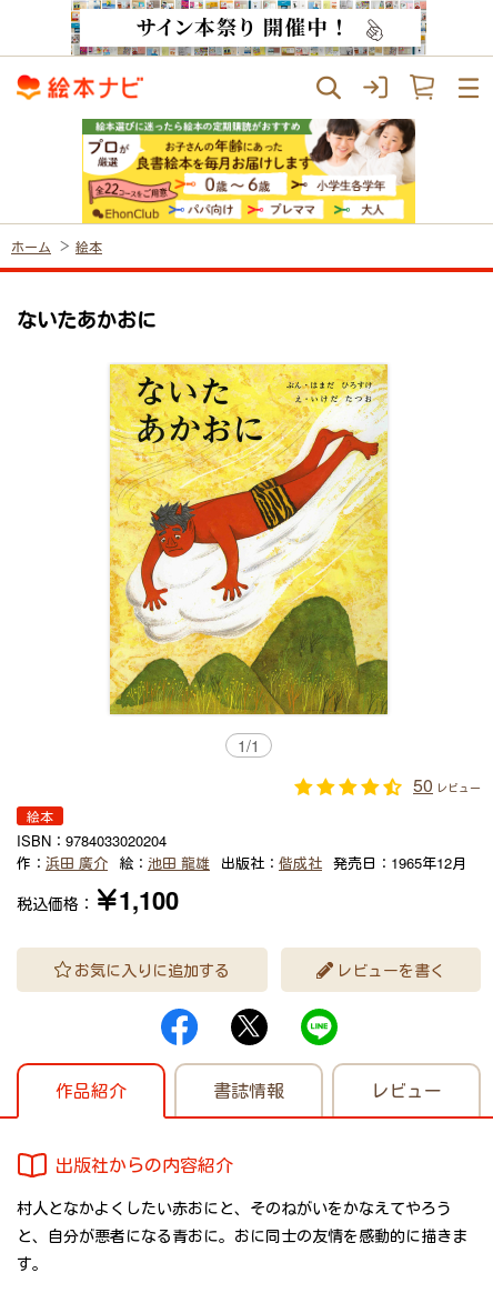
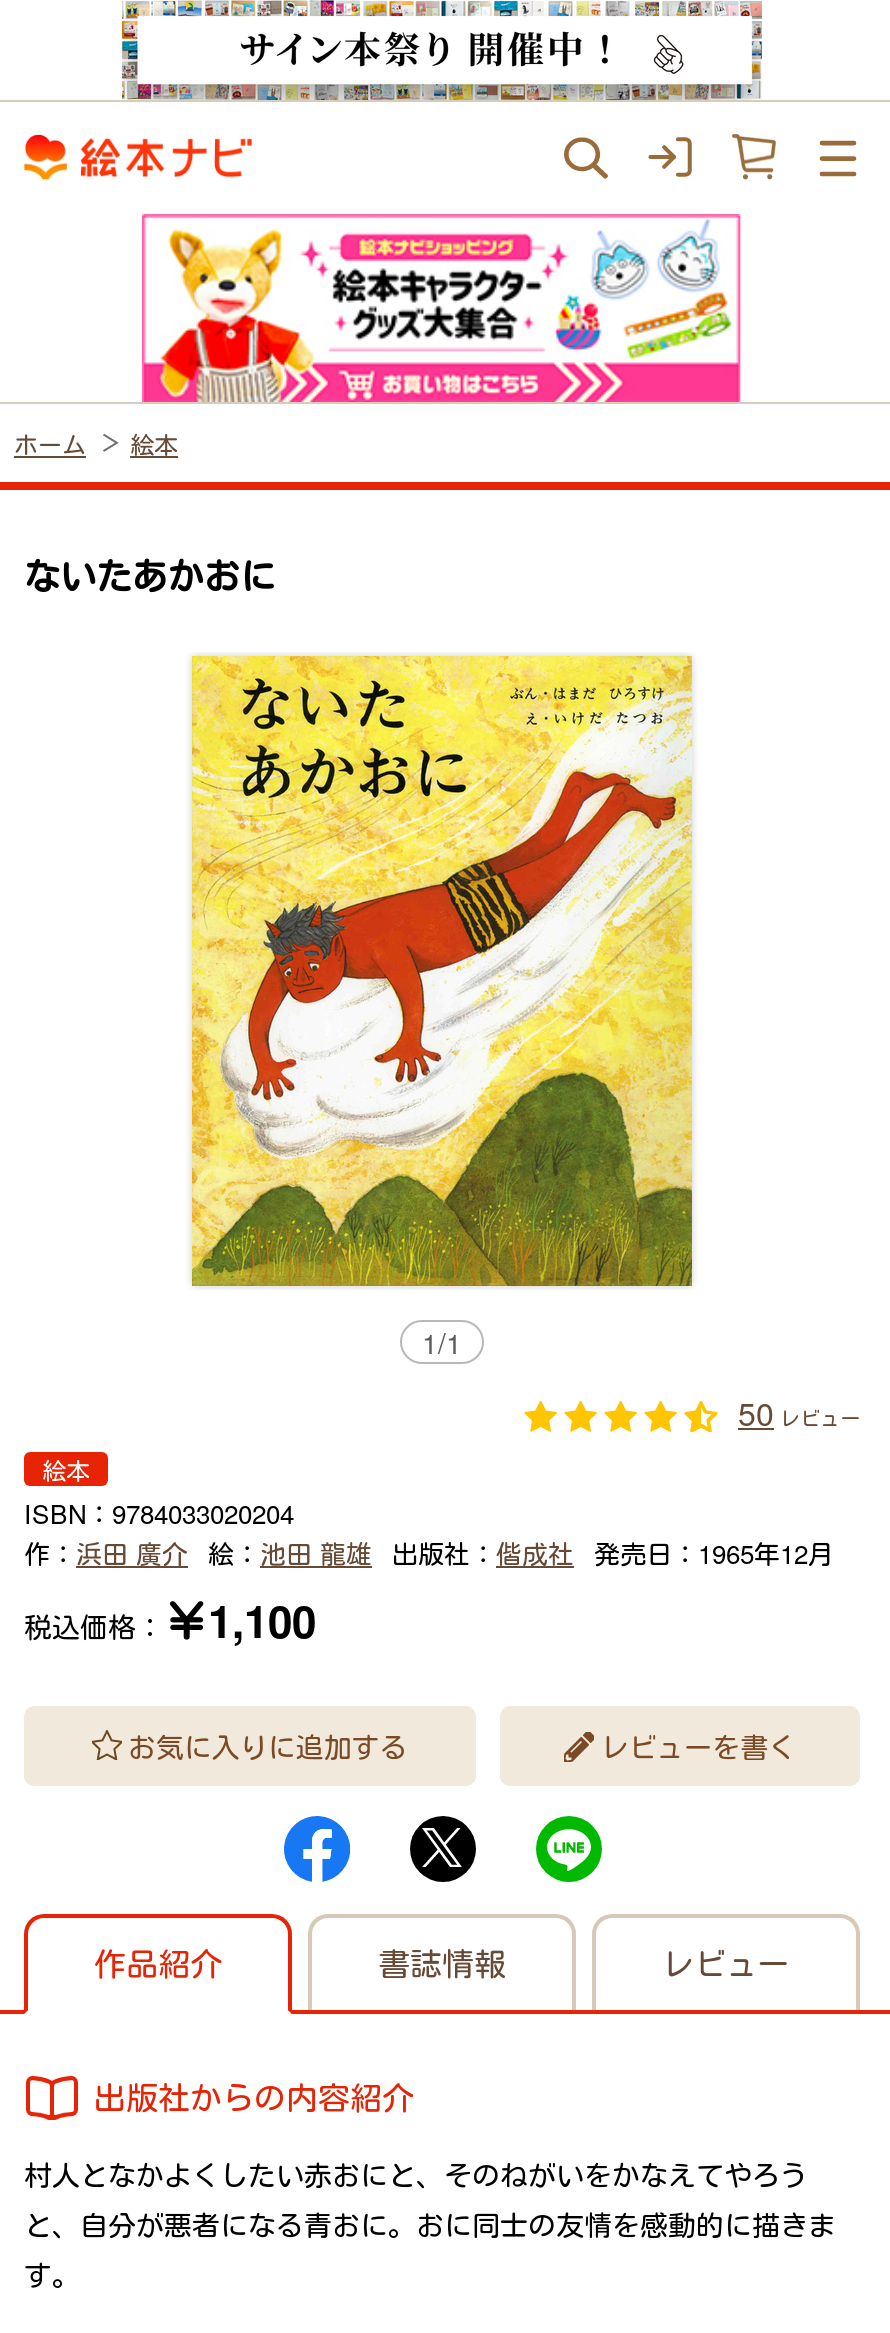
- [image]
+ [image]
